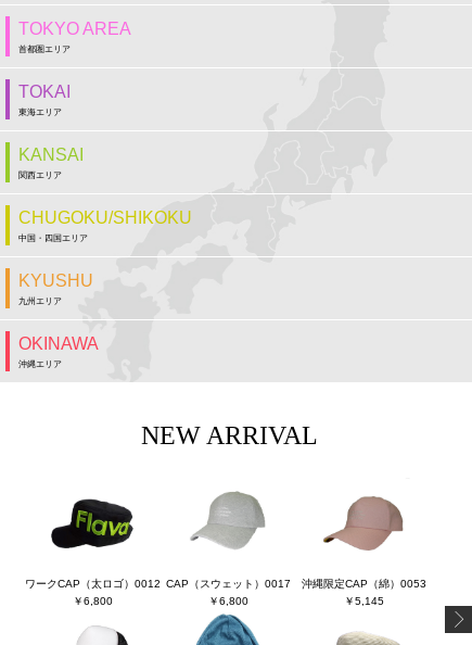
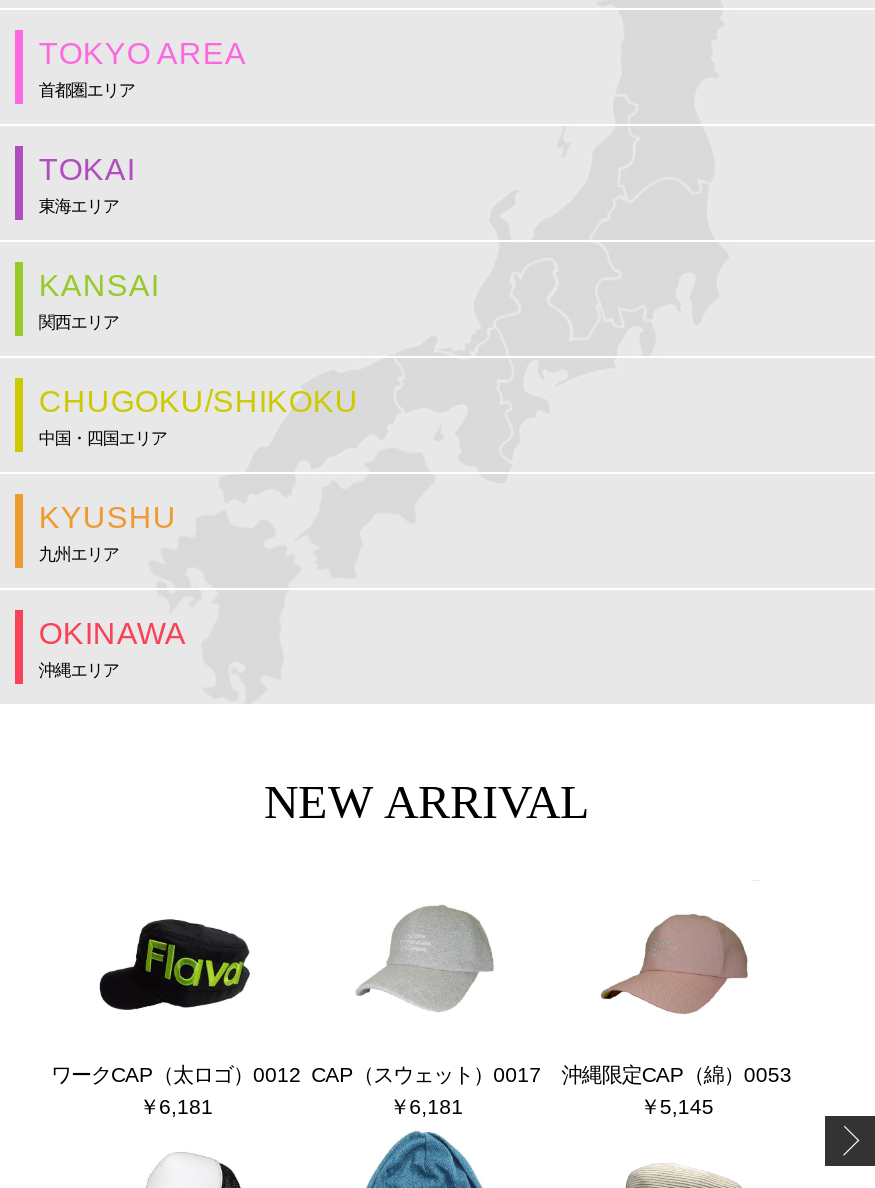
- ￥6,800
+ ￥6,181

- ￥6,800
+ ￥6,181
